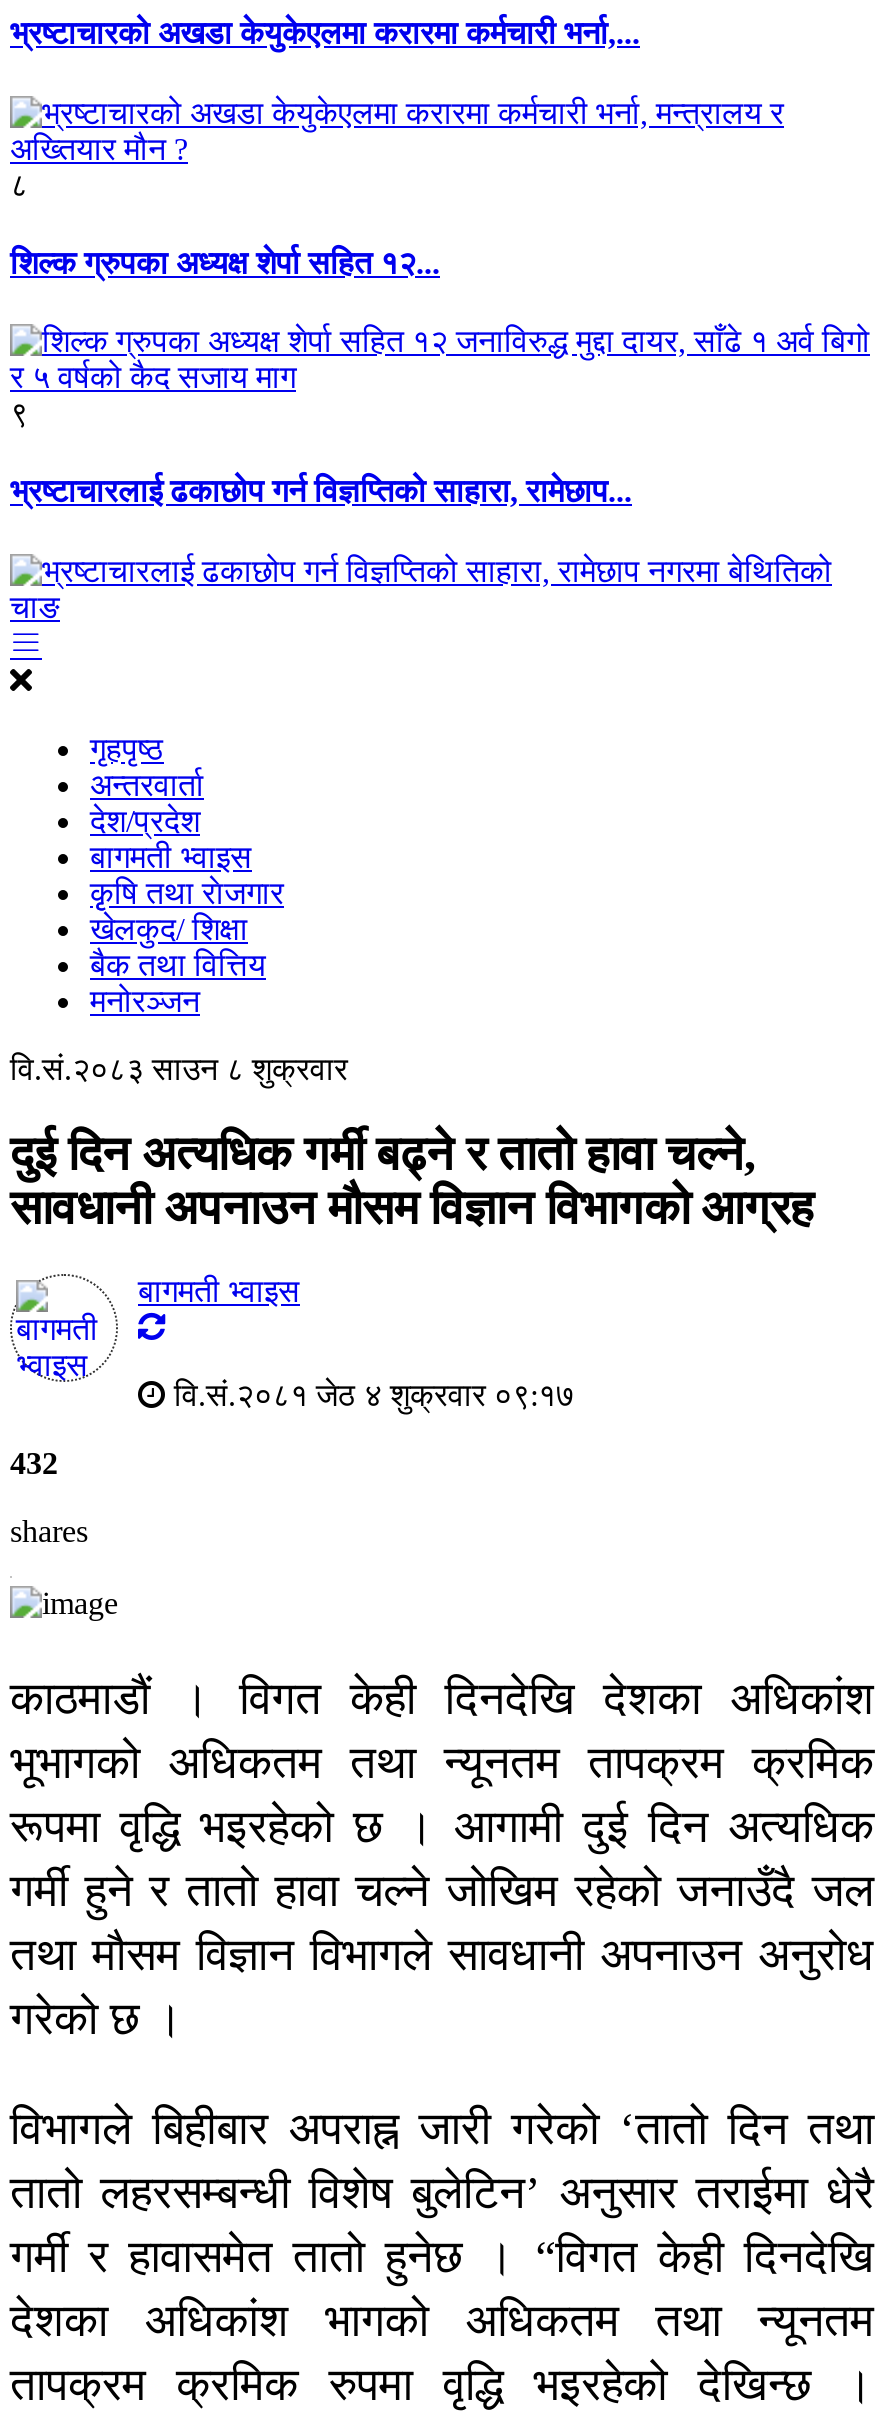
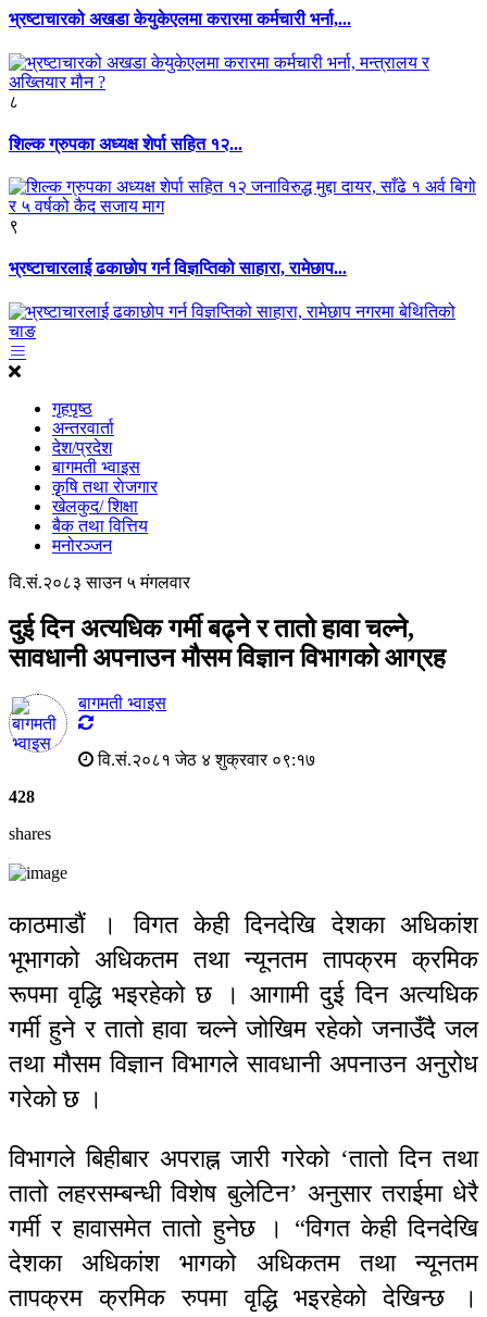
- वि.सं.२०८३ साउन ८ शुक्रवार
+ वि.सं.२०८३ साउन ५ मंगलवार

- 432
+ 428
